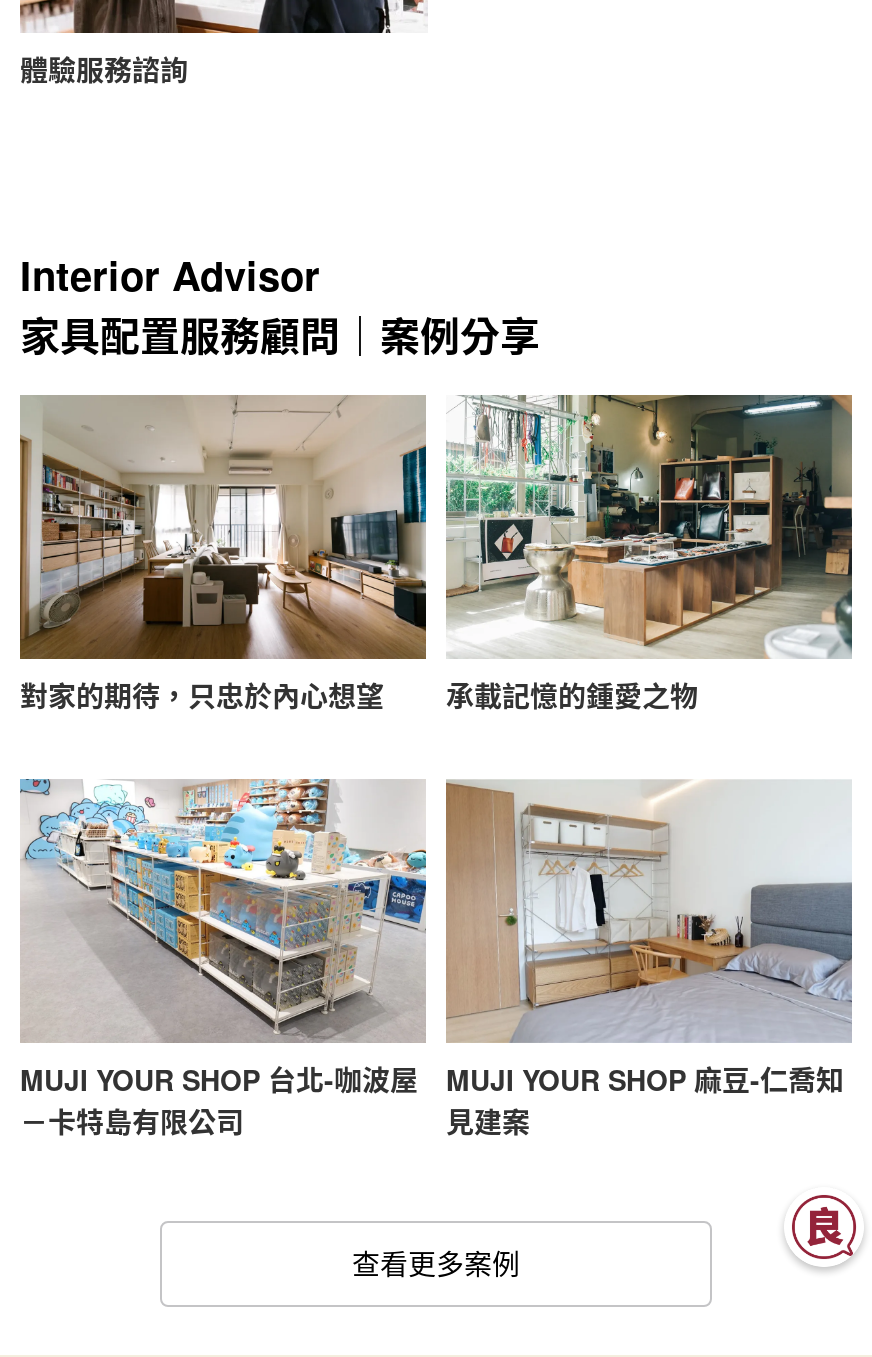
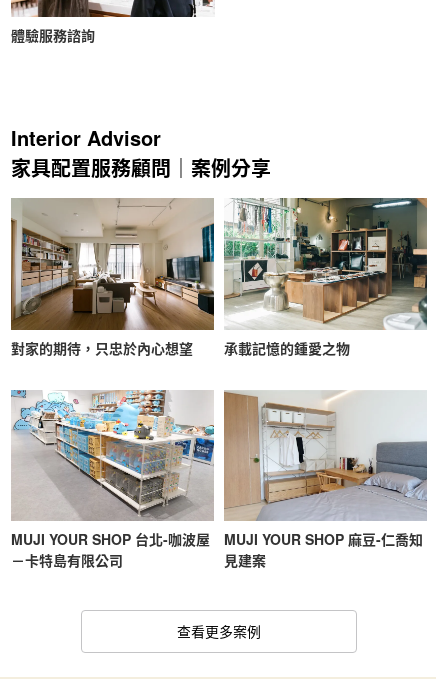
- [image]
